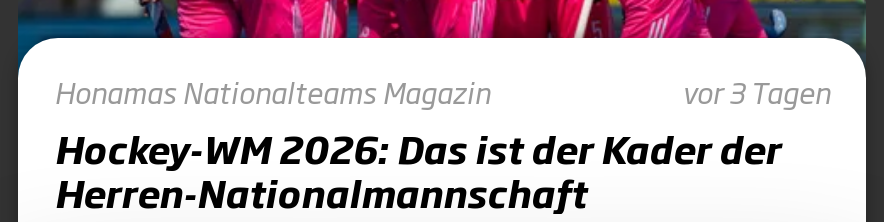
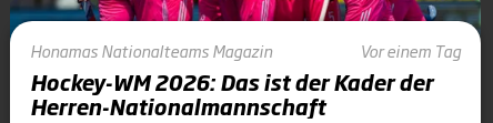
- vor 3 Tagen
+ Vor einem Tag
